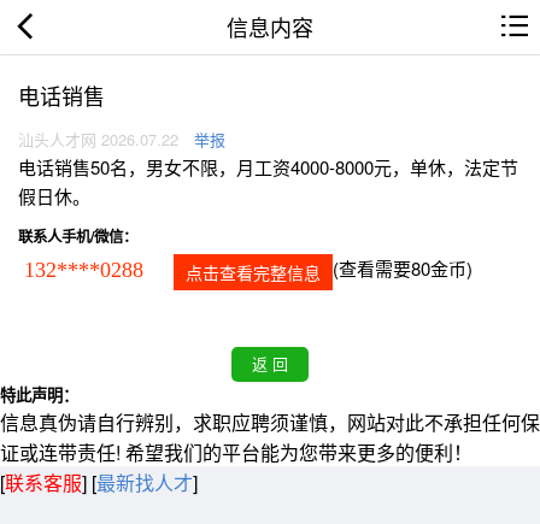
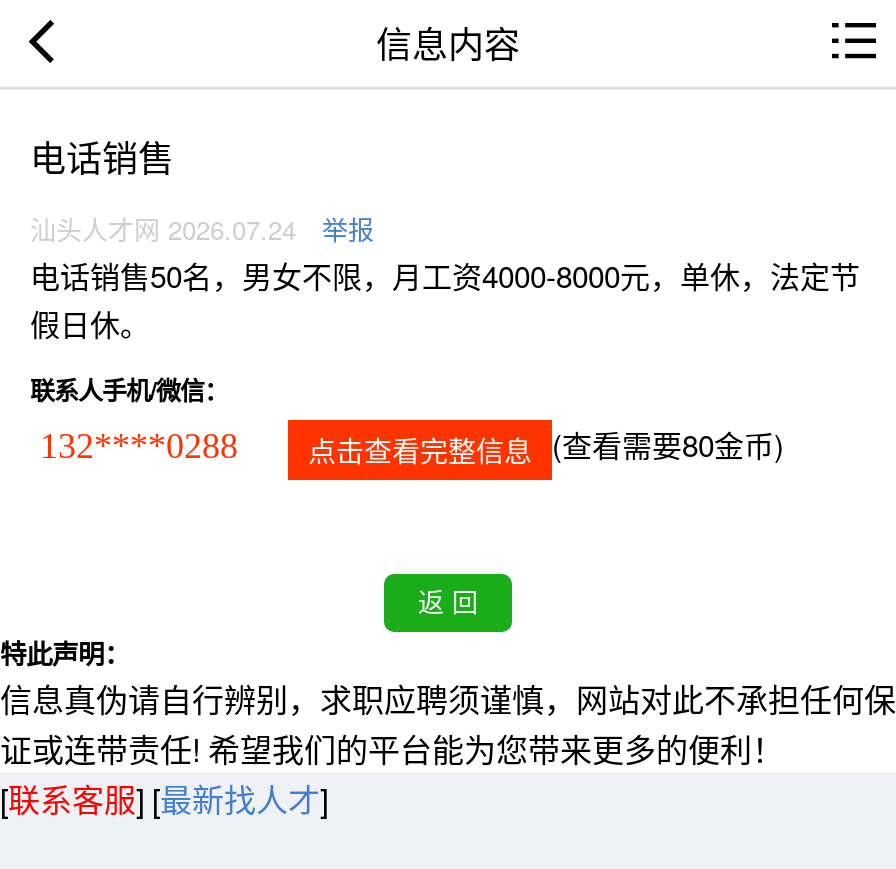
- 汕头人才网 2026.07.22 举报
+ 汕头人才网 2026.07.24 举报
